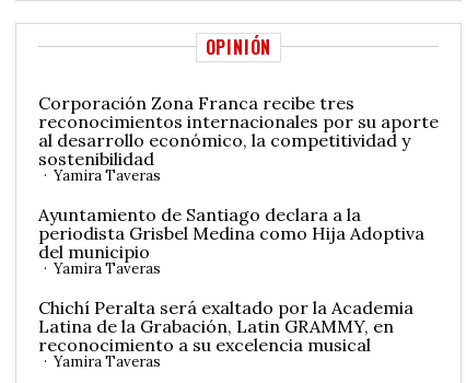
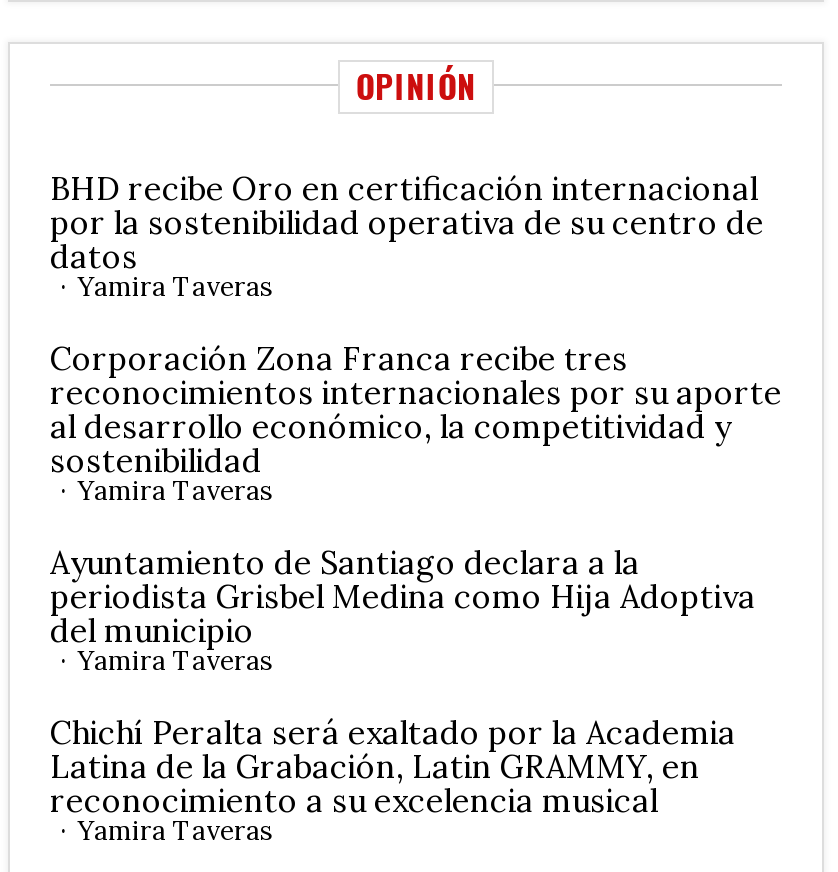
+ BHD recibe Oro en certificación internacional
+ por la sostenibilidad operativa de su centro de
+ datos
+ Yamira Taveras
